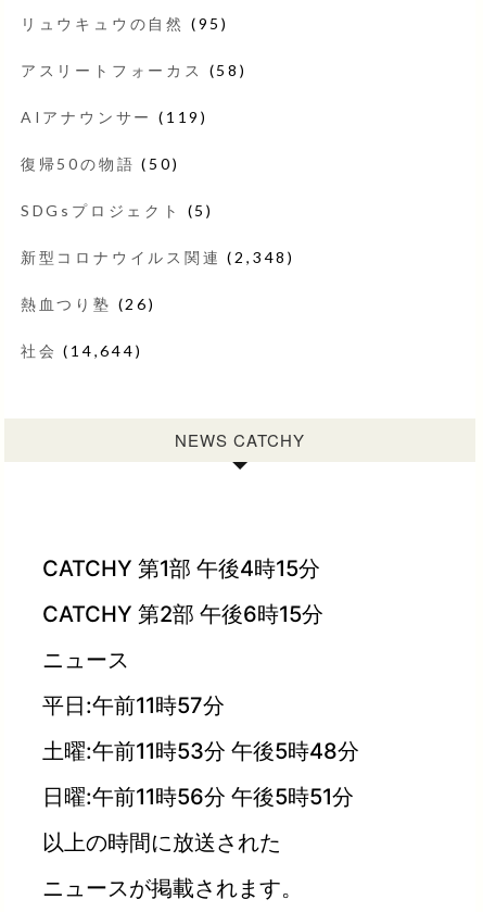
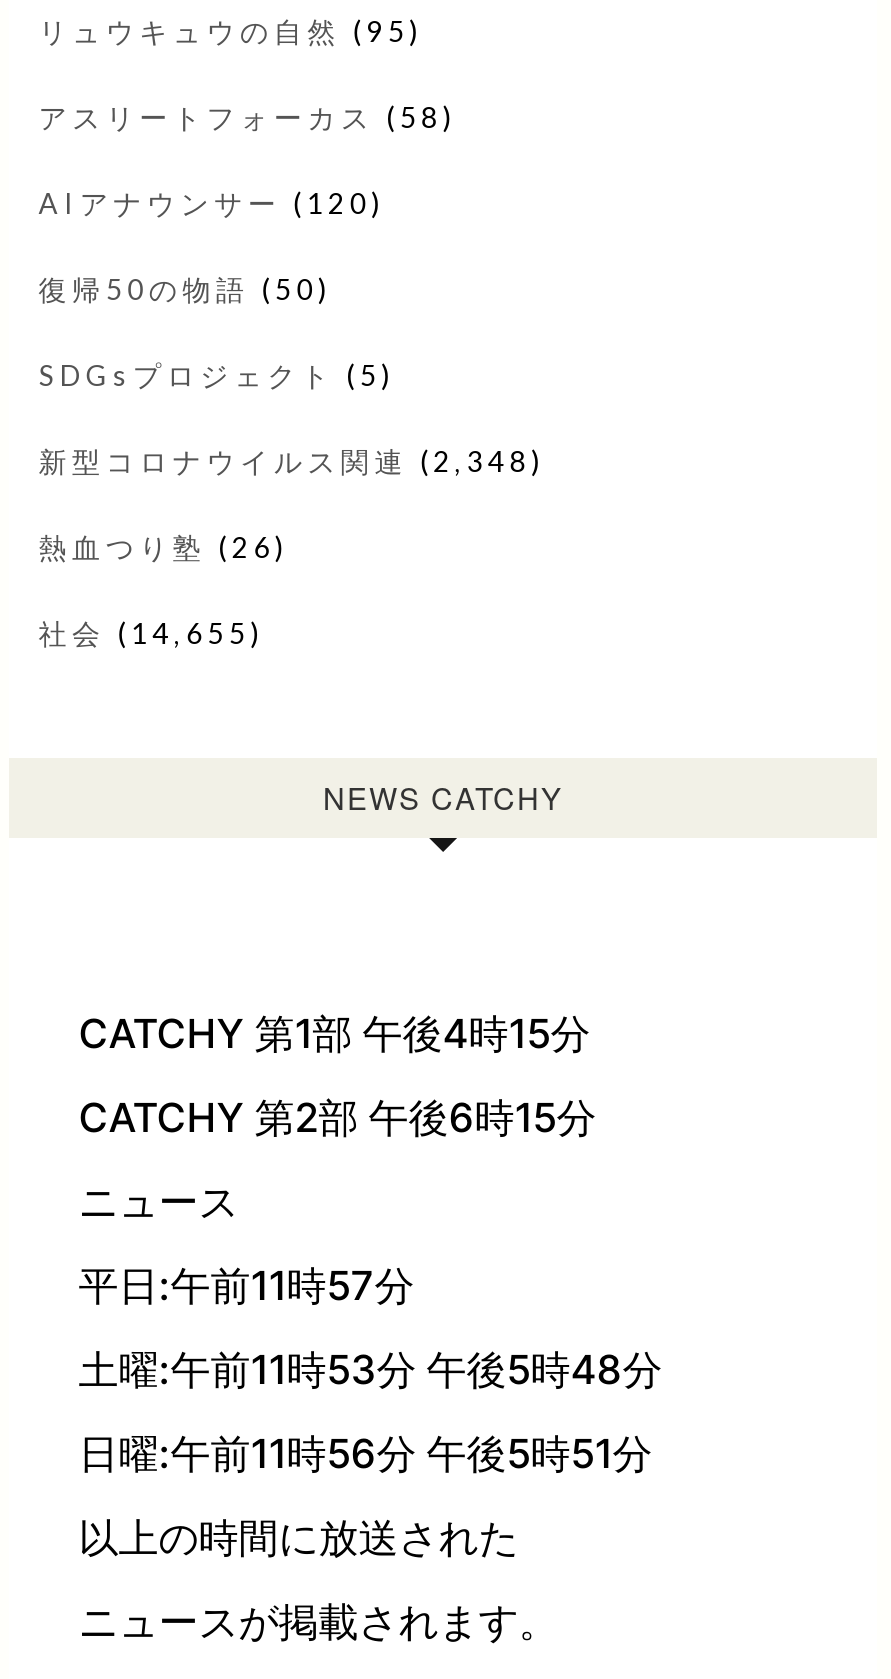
- AIアナウンサー(119)
+ AIアナウンサー(120)

- 社会(14,644)
+ 社会(14,655)
